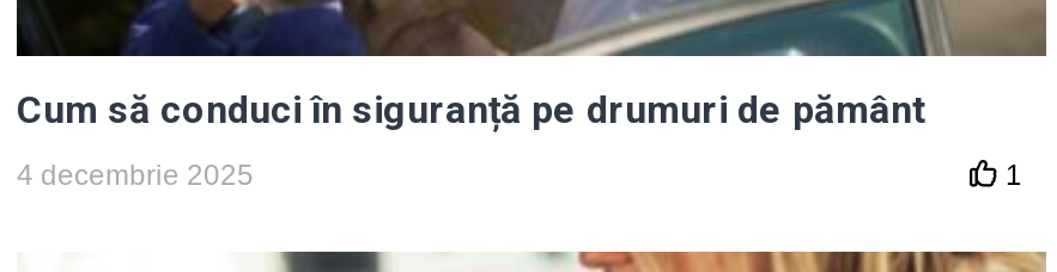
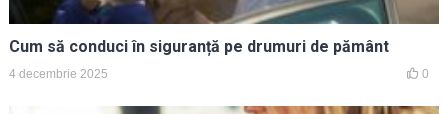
- 1
+ 0
